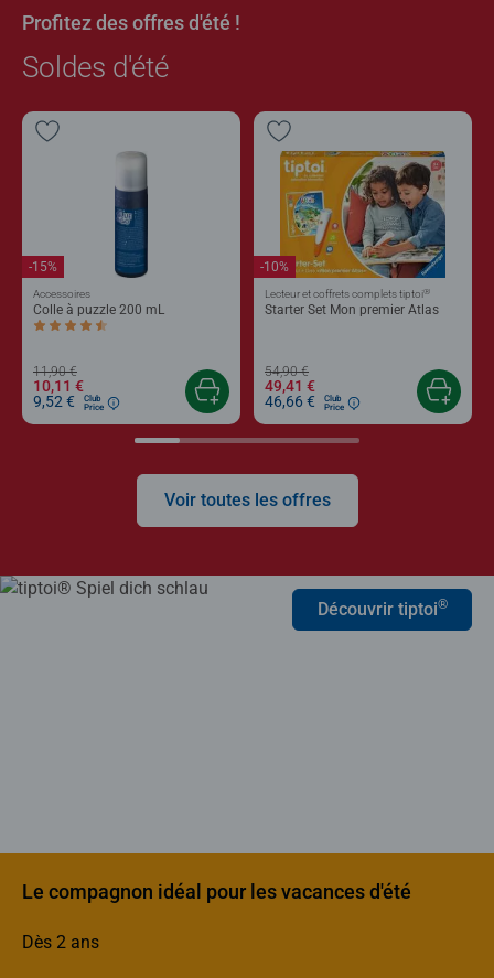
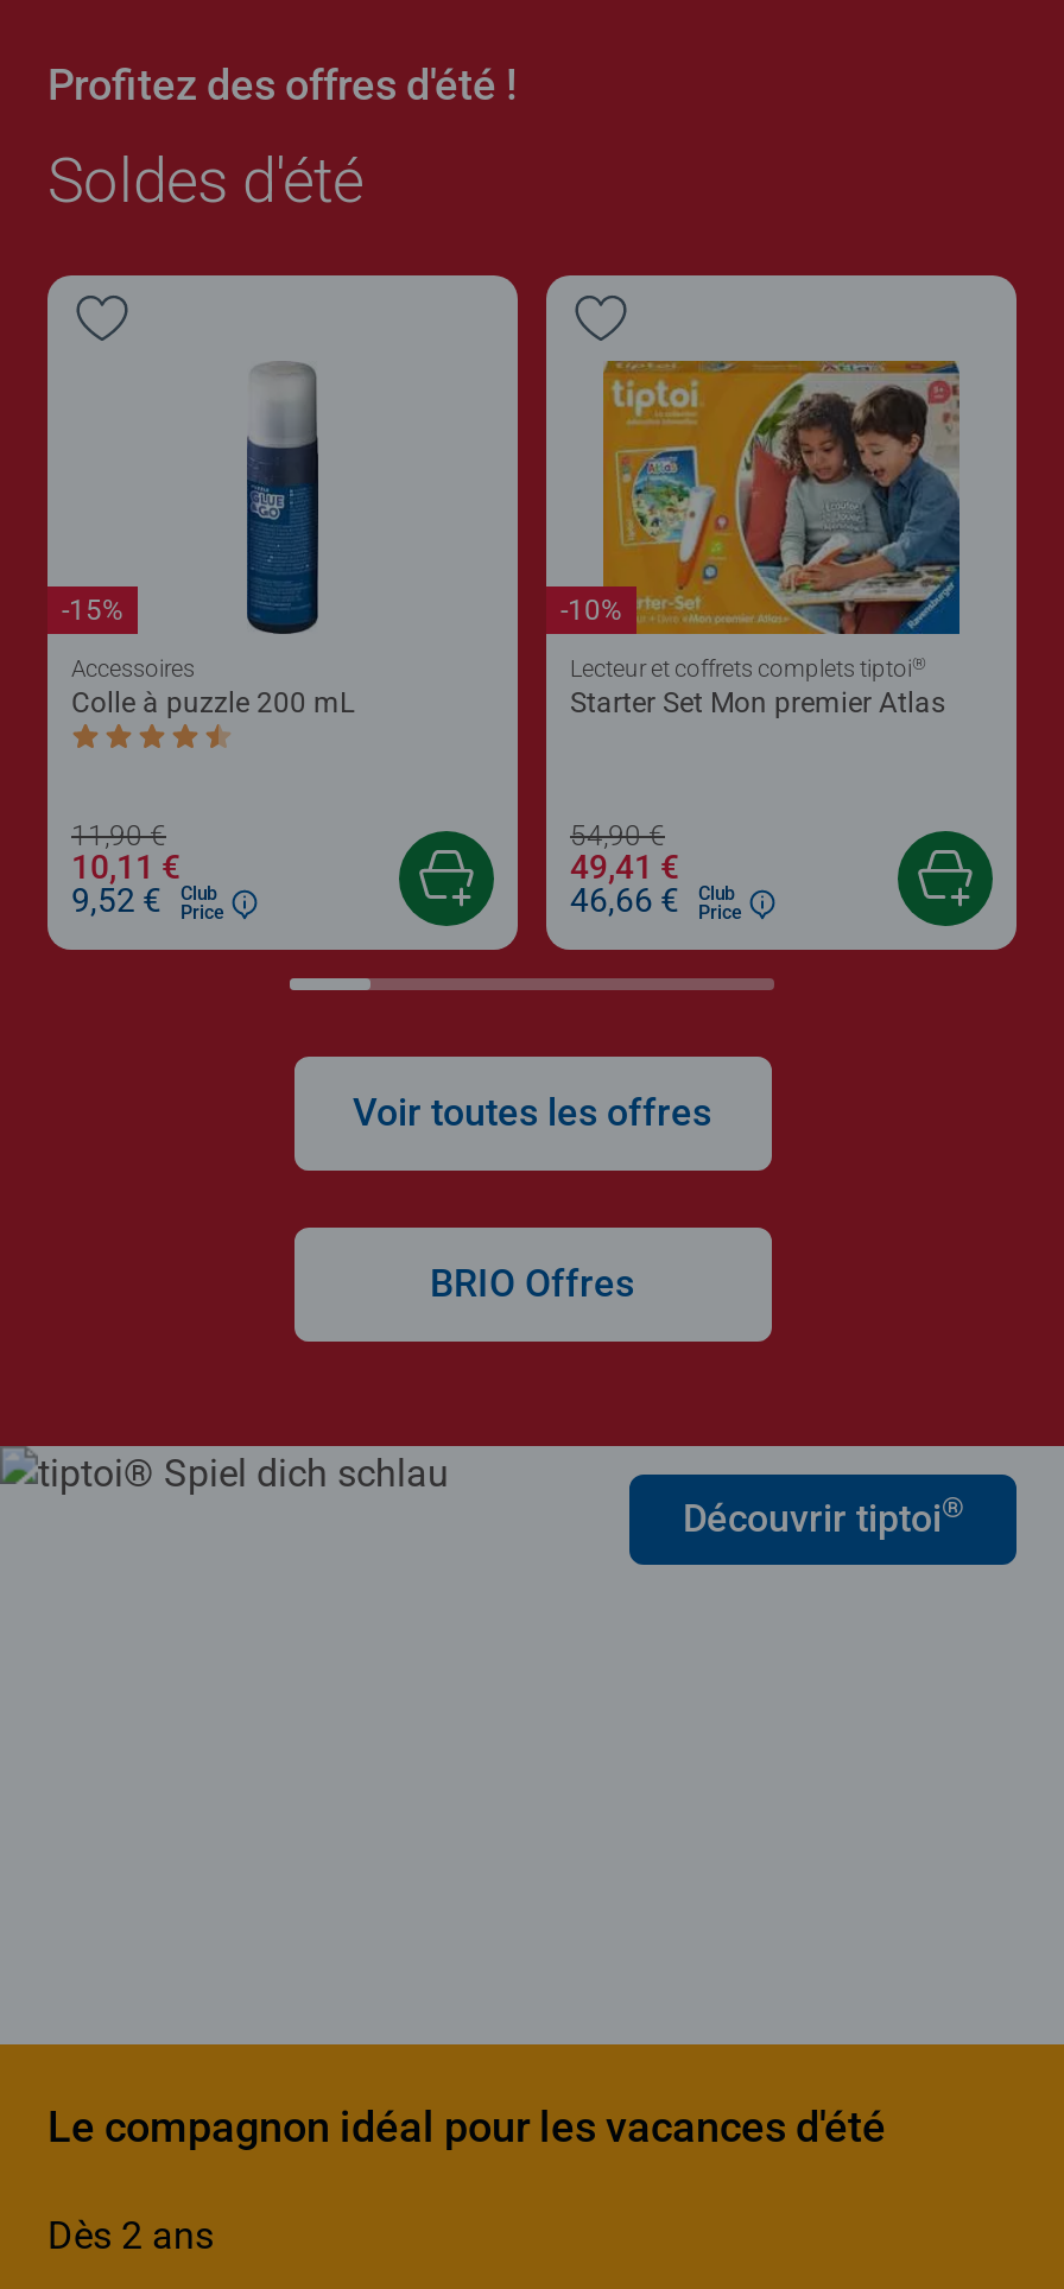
+ BRIO Offres
